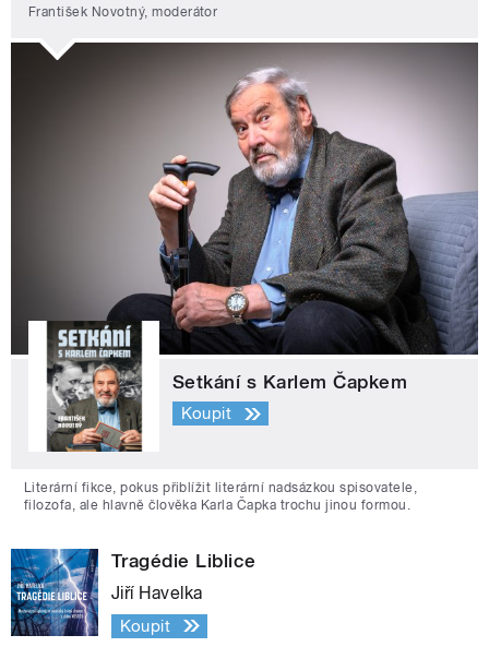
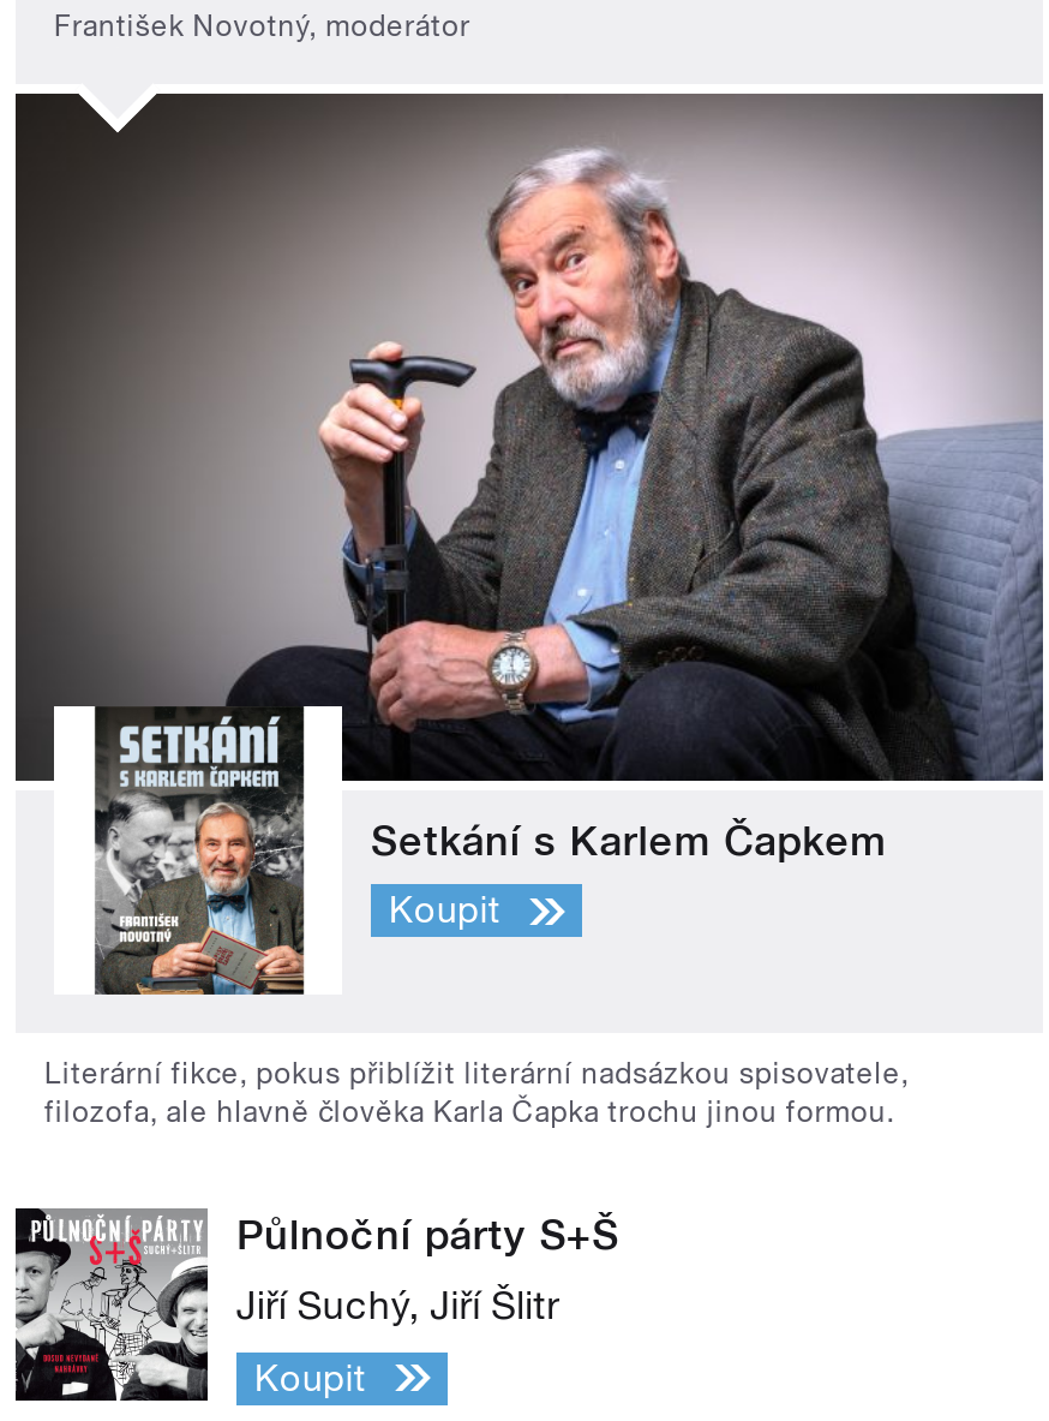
- [image]
- Tragédie Liblice
+ [image]
+ Půlnoční párty S+Š

- Jiří Havelka
+ Jiří Suchý, Jiří Šlitr
